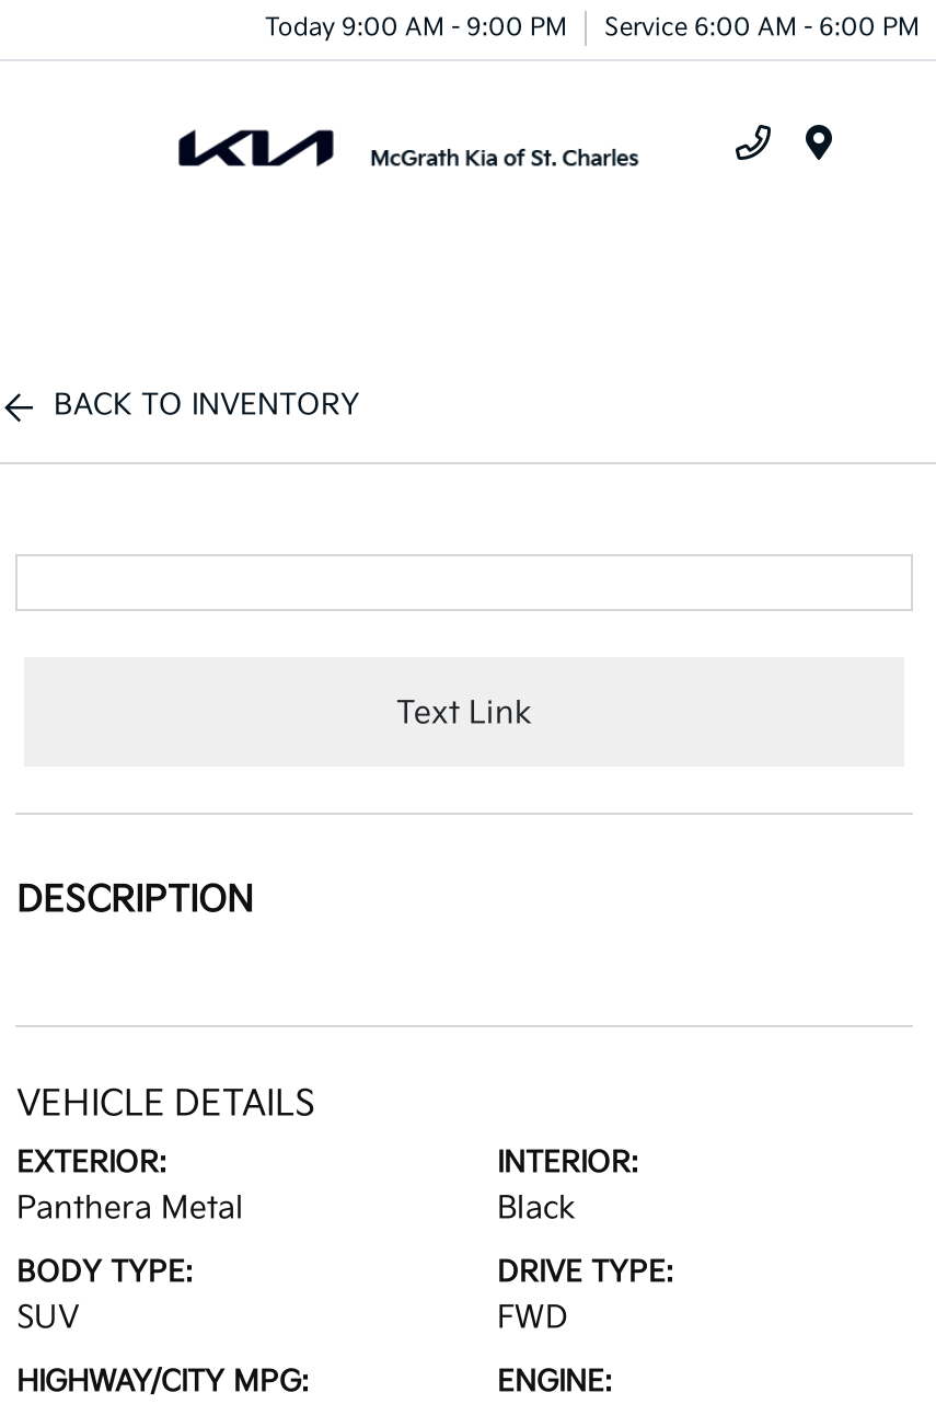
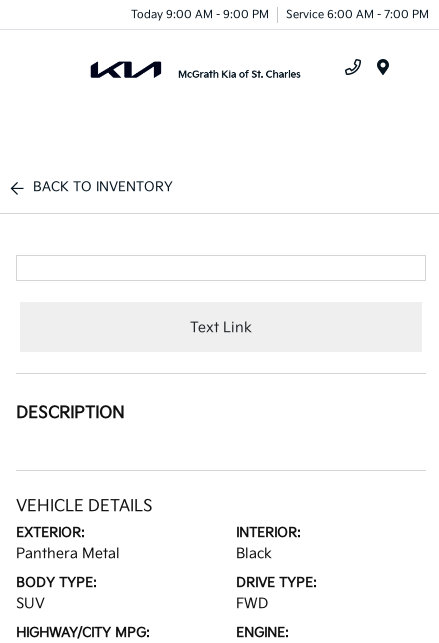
- Today 9:00 AM - 9:00 PM Service 6:00 AM - 6:00 PM
+ Today 9:00 AM - 9:00 PM Service 6:00 AM - 7:00 PM
